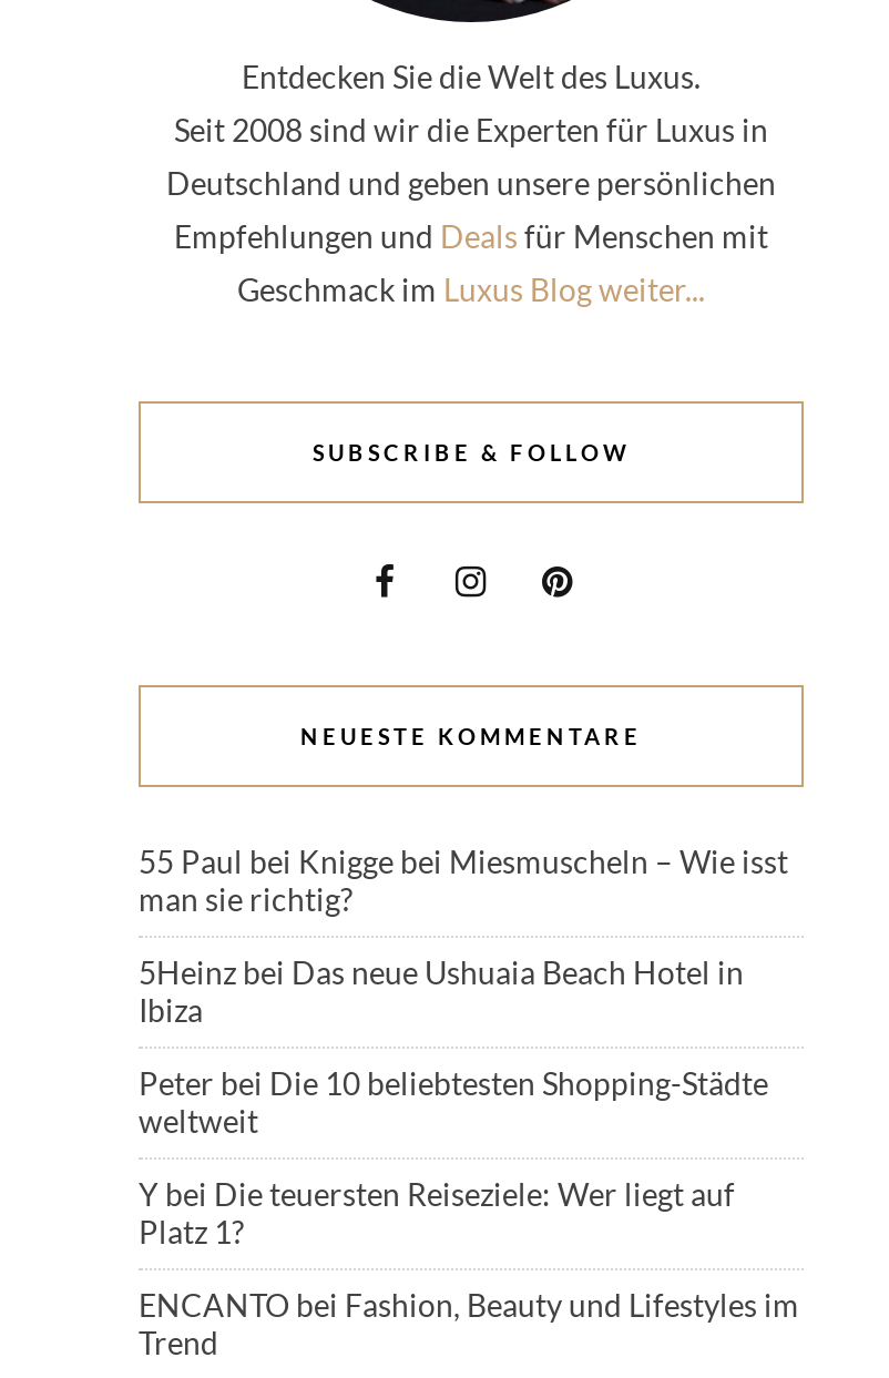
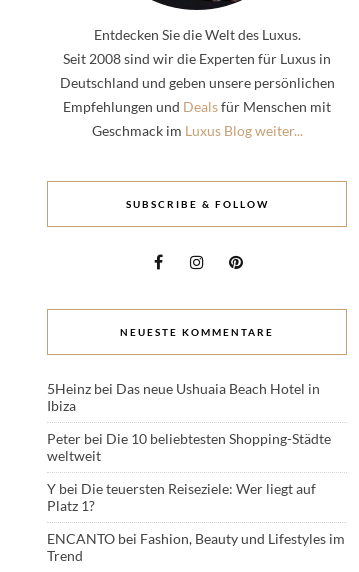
- 55 Paul bei Knigge bei Miesmuscheln – Wie isst
- man sie richtig?
